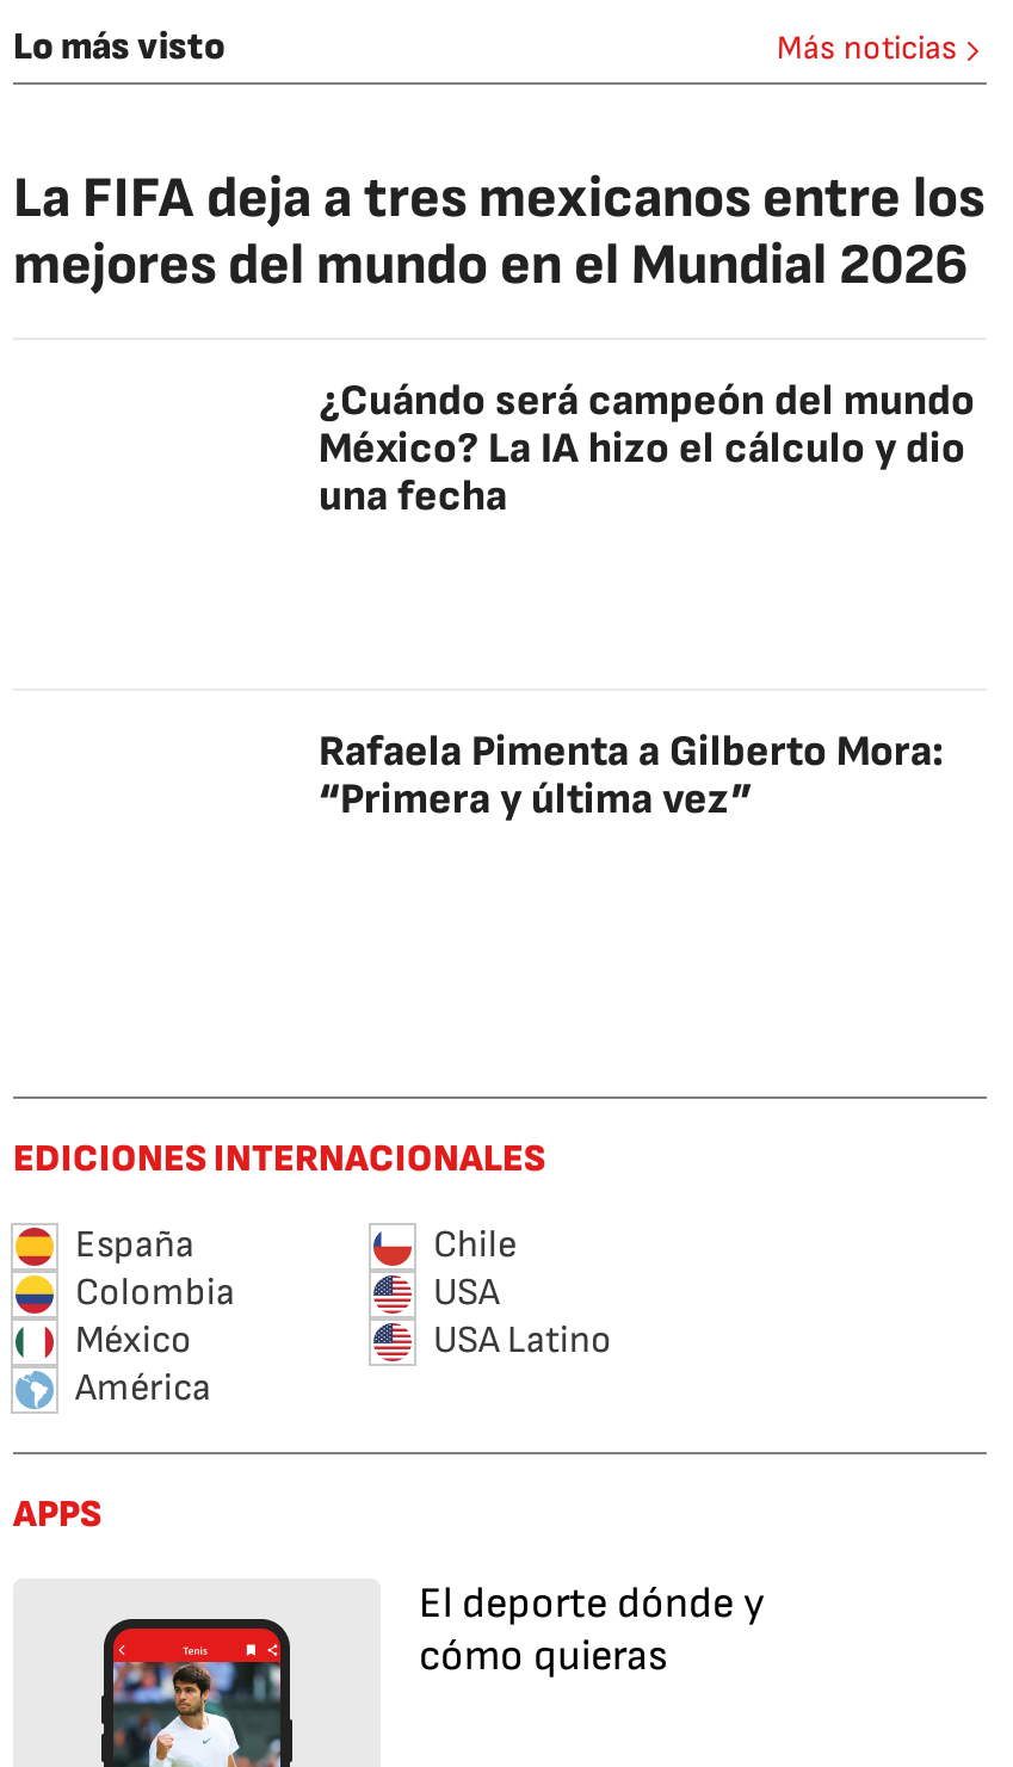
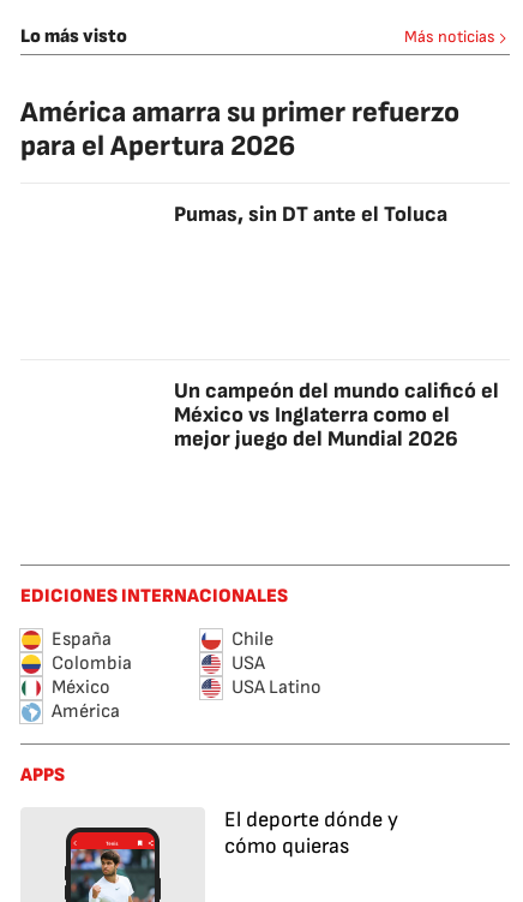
- La FIFA deja a tres mexicanos entre los
- mejores del mundo en el Mundial 2026
+ América amarra su primer refuerzo
+ para el Apertura 2026

- ¿Cuándo será campeón del mundo
- México? La IA hizo el cálculo y dio
- una fecha
+ Pumas, sin DT ante el Toluca

- Rafaela Pimenta a Gilberto Mora:
- “Primera y última vez”
+ Un campeón del mundo calificó el
+ México vs Inglaterra como el
+ mejor juego del Mundial 2026
